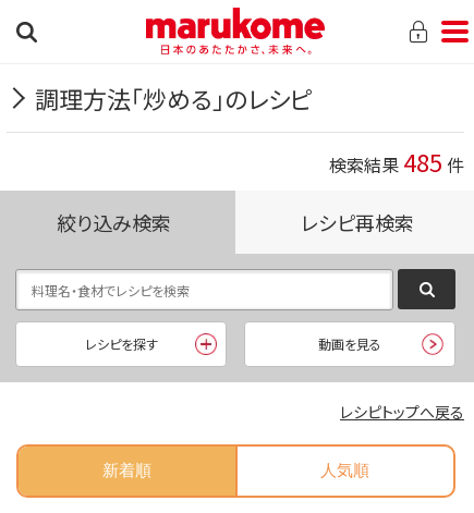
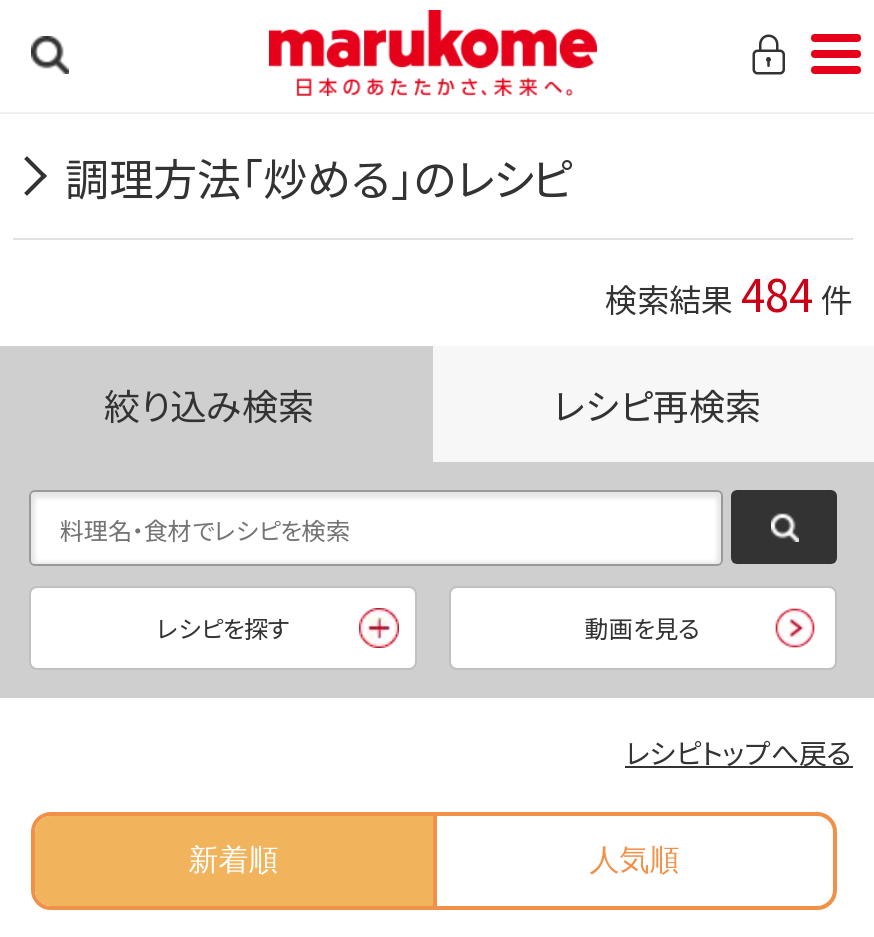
- 検索結果 485 件
+ 検索結果 484 件
